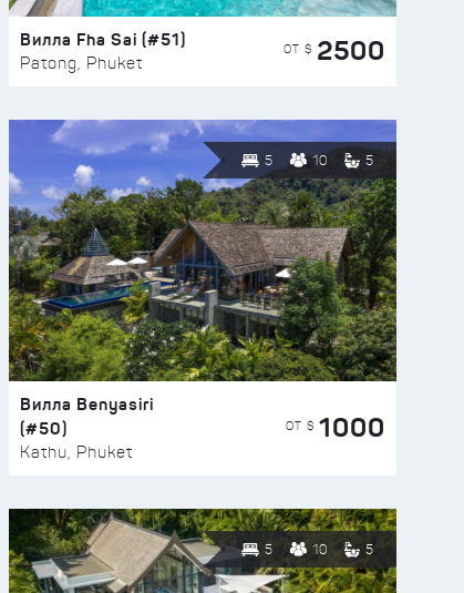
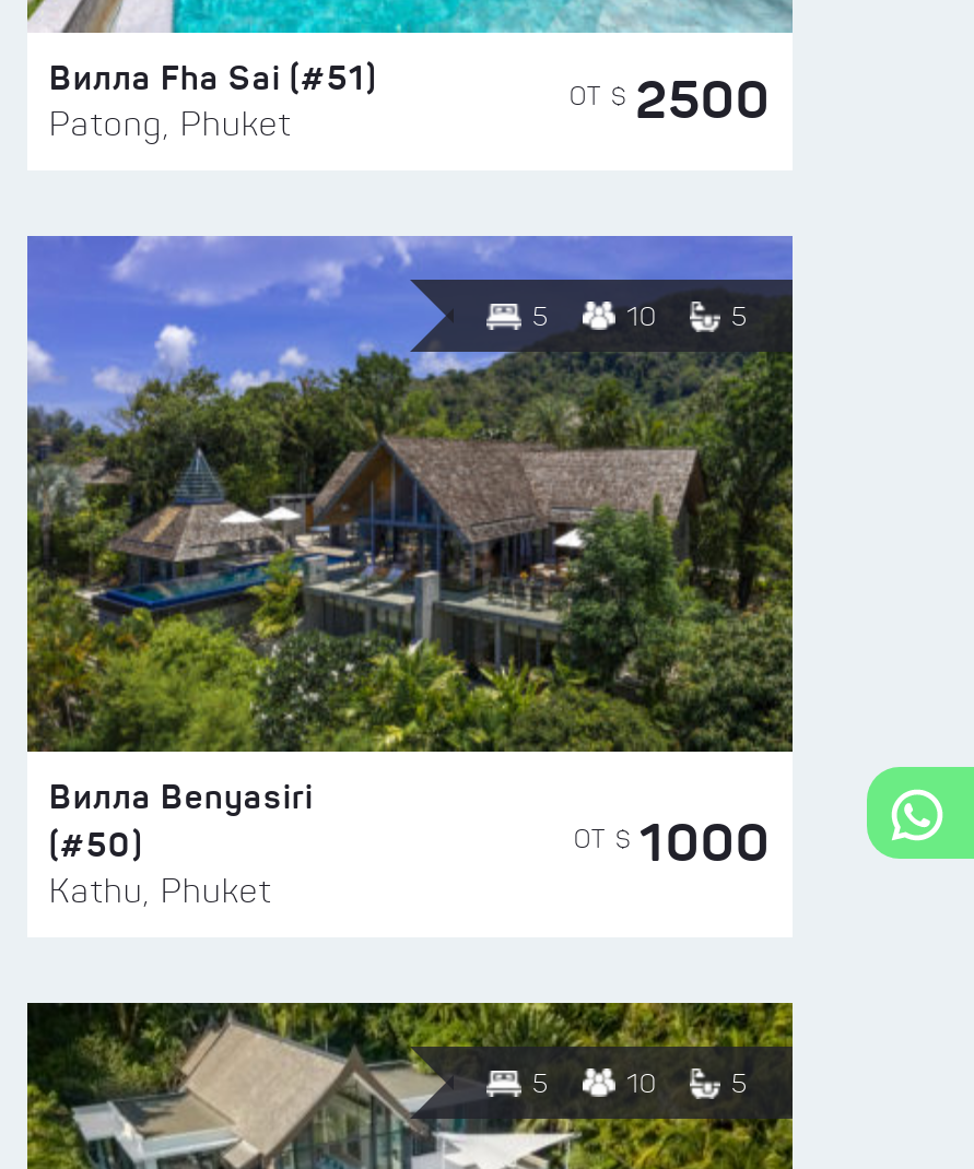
+ [image]
